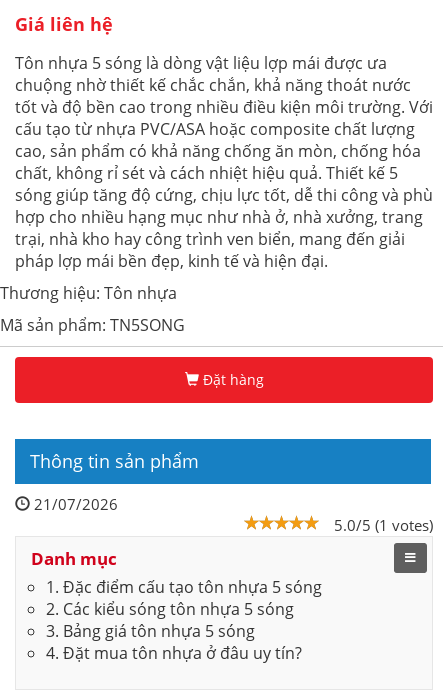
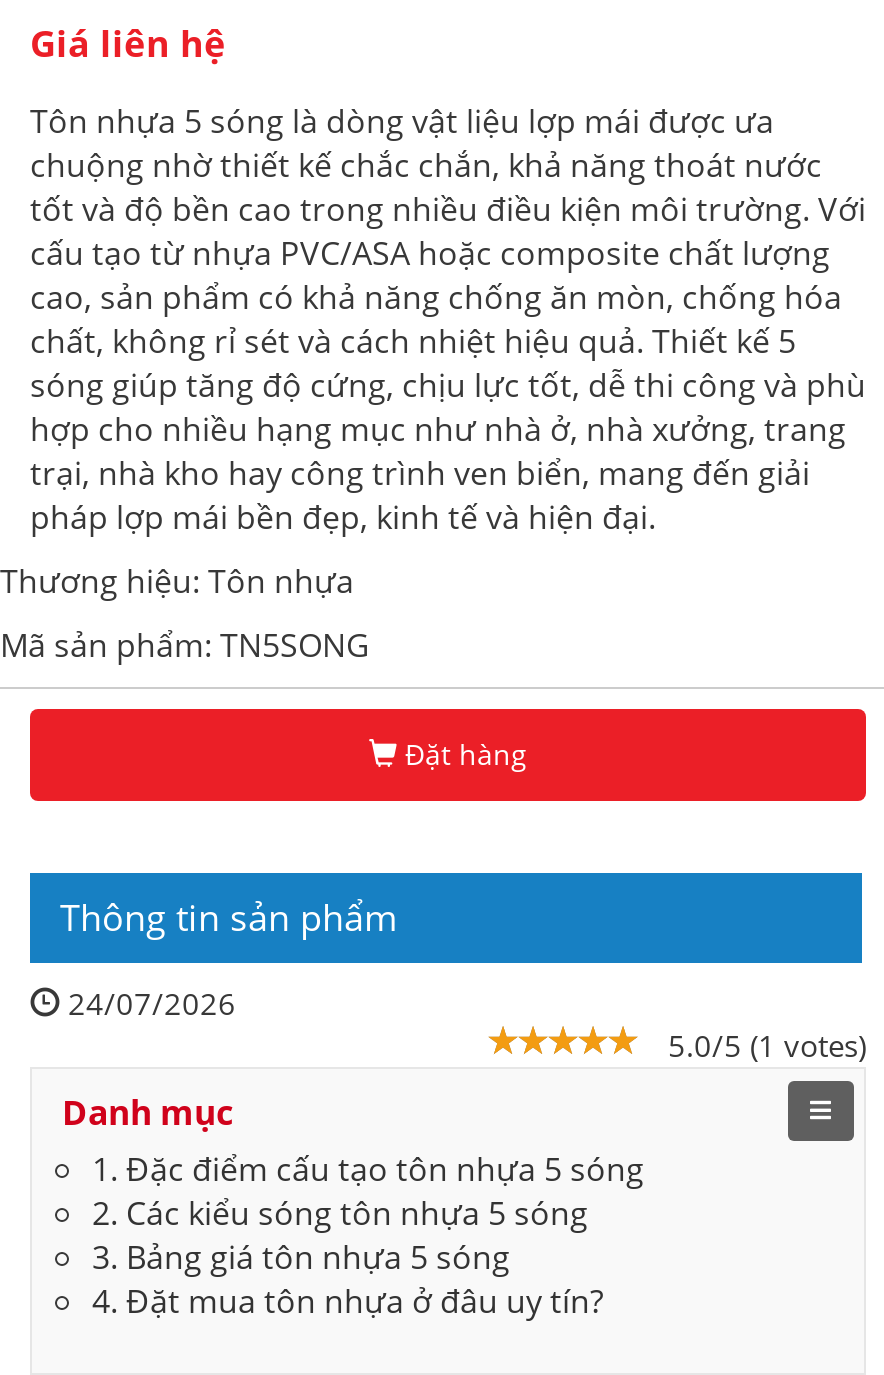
- 21/07/2026
+ 24/07/2026
